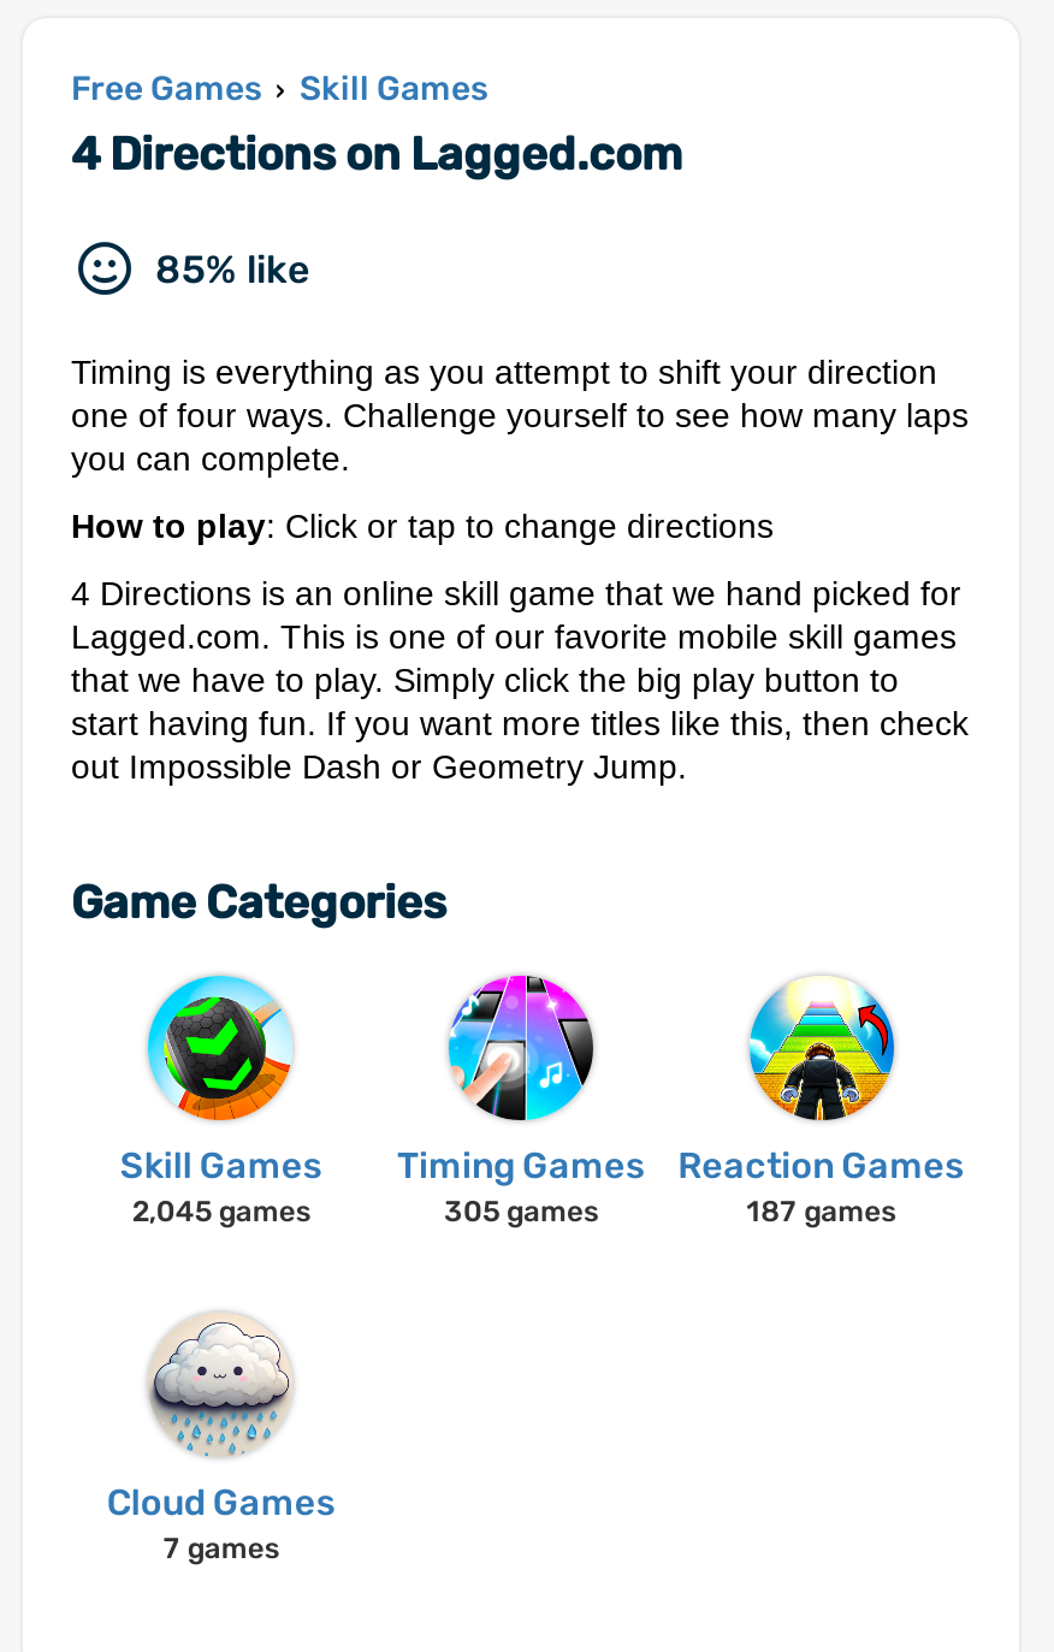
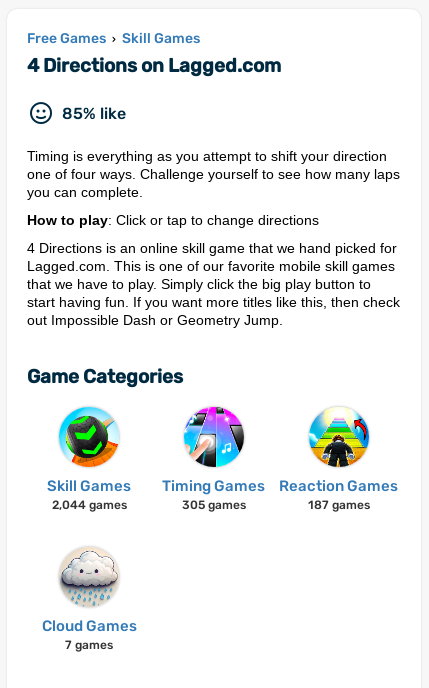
- 2,045 games
+ 2,044 games
